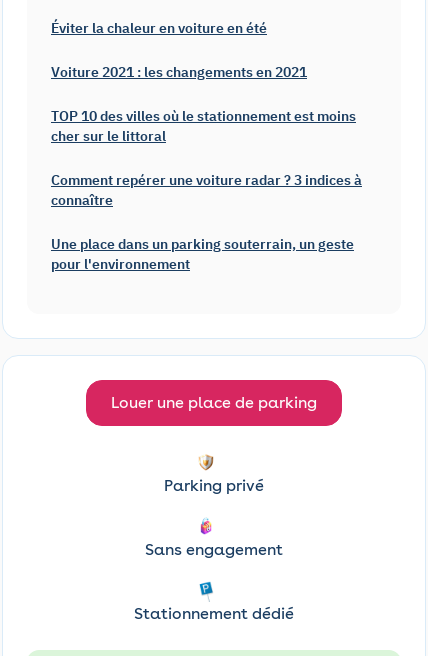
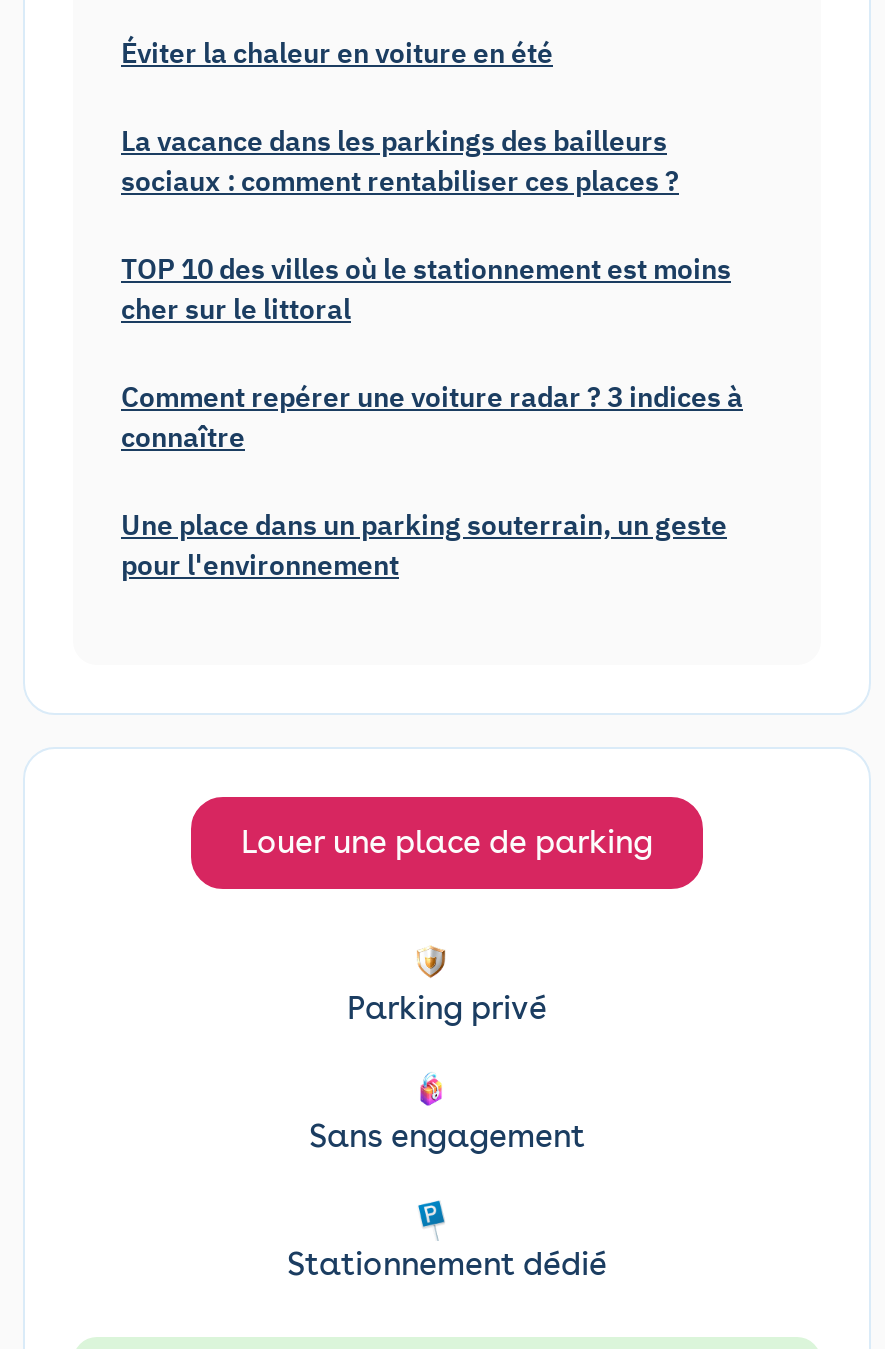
- Voiture 2021 : les changements en 2021
+ La vacance dans les parkings des bailleurs
+ sociaux : comment rentabiliser ces places ?
